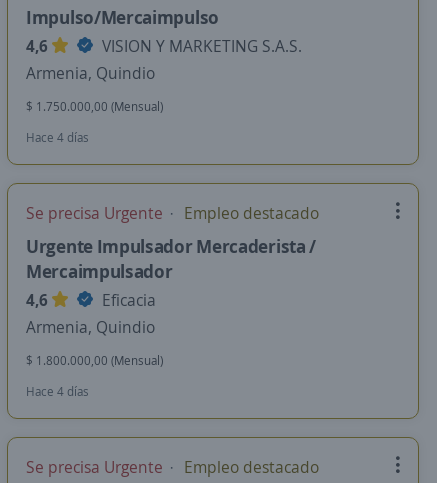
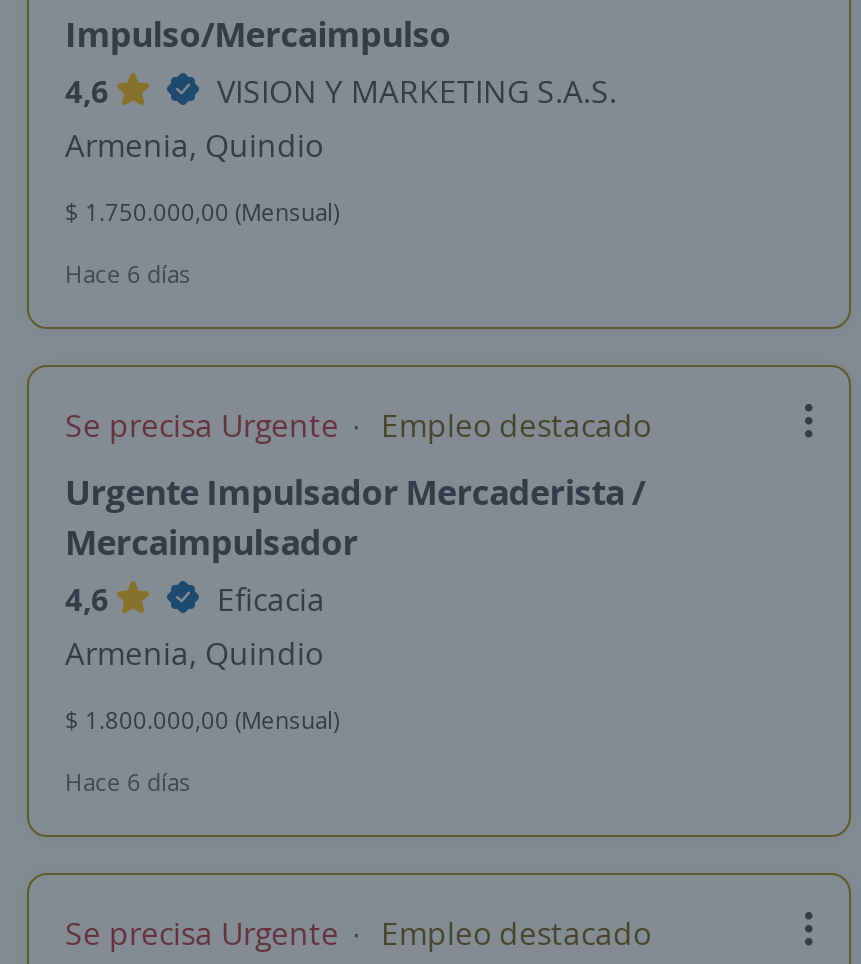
- Hace 4 días
+ Hace 6 días

- Hace 4 días
+ Hace 6 días
